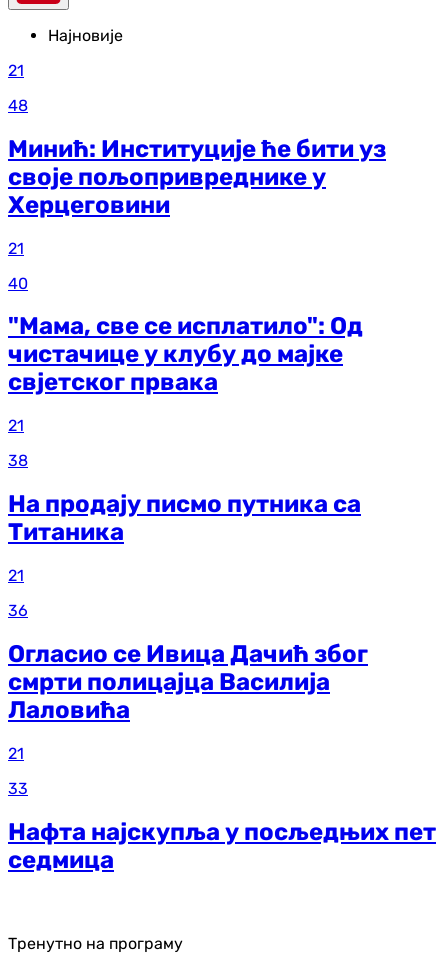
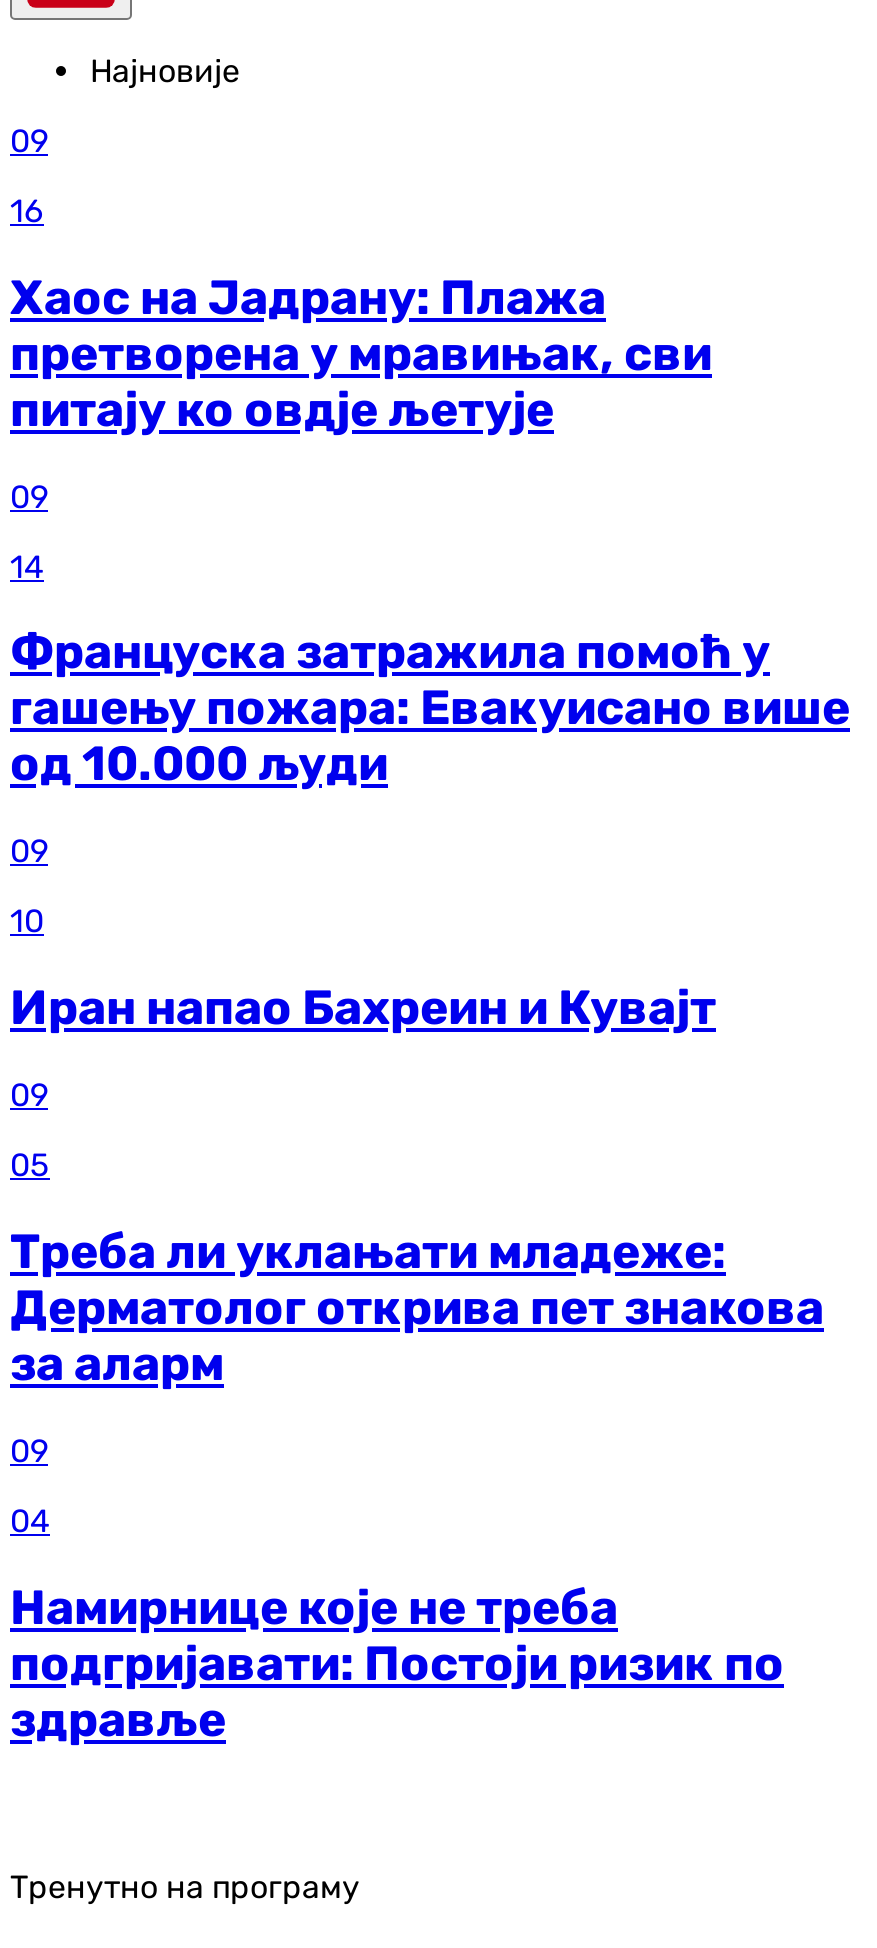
- 21
+ 09

- 48
+ 16

- Минић: Институције ће бити уз
- своје пољопривреднике у
- Херцеговини
+ Хаос на Јадрану: Плажа
+ претворена у мравињак, сви
+ питају ко овдје љетује

- 21
+ 09

- 40
+ 14

- "Мама, све се исплатило": Од
- чистачице у клубу до мајке
- свјетског првака
+ Француска затражила помоћ у
+ гашењу пожара: Евакуисано више
+ од 10.000 људи

- 21
+ 09

- 38
+ 10

- На продају писмо путника са
- Титаника
+ Иран напао Бахреин и Кувајт

- 21
+ 09

- 36
+ 05

- Огласио се Ивица Дачић због
- смрти полицајца Василија
- Лаловића
+ Треба ли уклањати младеже:
+ Дерматолог открива пет знакова
+ за аларм

- 21
+ 09

- 33
+ 04

- Нафта најскупља у посљедњих пет
- седмица
+ Намирнице које не треба
+ подгријавати: Постоји ризик по
+ здравље
